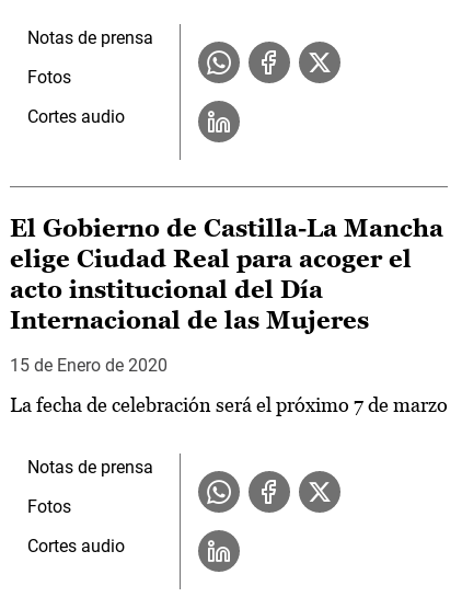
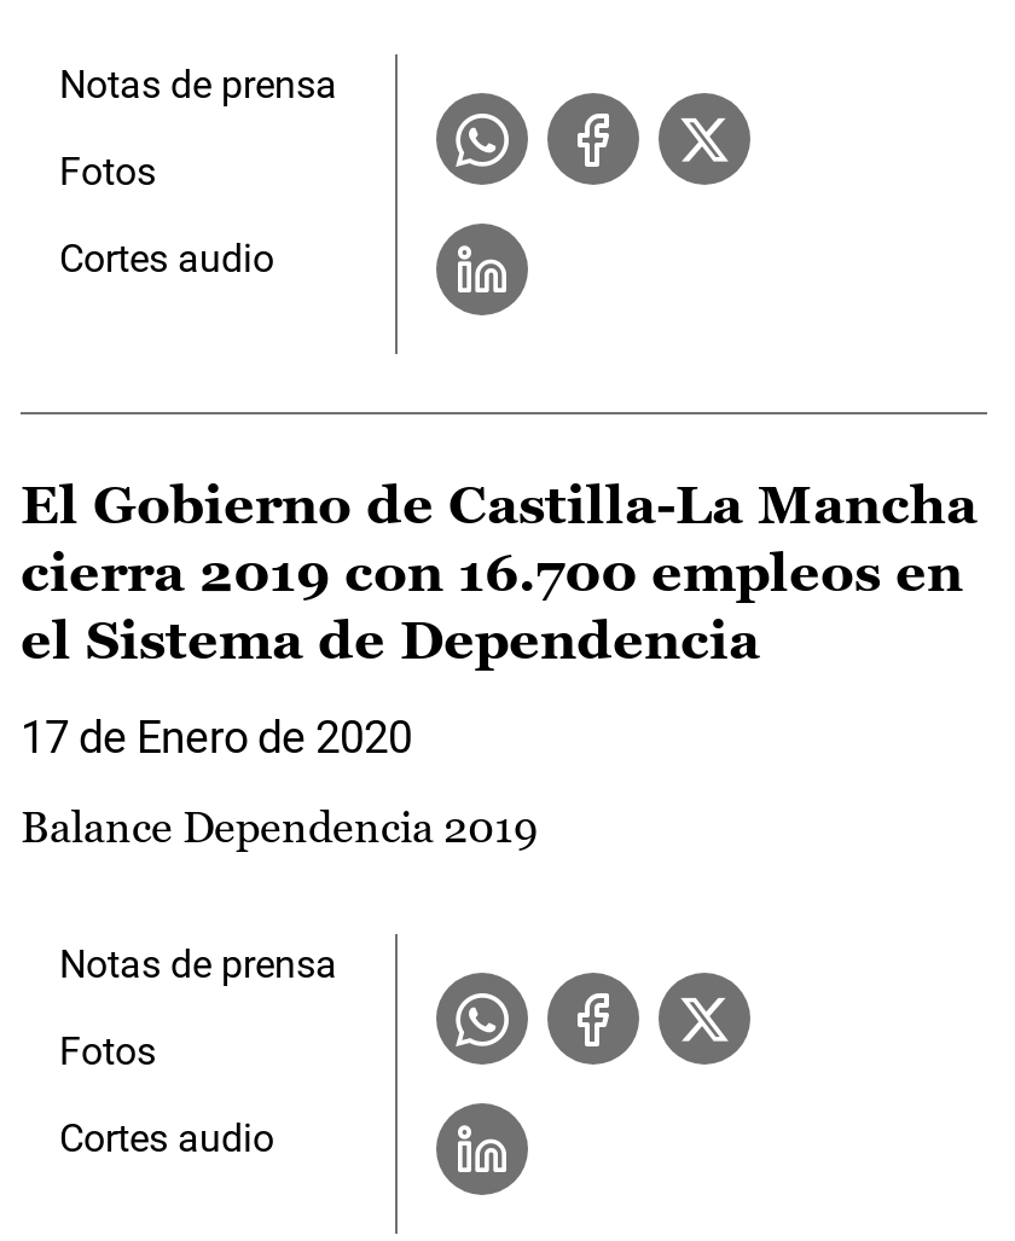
- elige Ciudad Real para acoger el
- acto institucional del Día
- Internacional de las Mujeres
+ cierra 2019 con 16.700 empleos en
+ el Sistema de Dependencia

- 15 de Enero de 2020
+ 17 de Enero de 2020

- La fecha de celebración será el próximo 7 de marzo
+ Balance Dependencia 2019
